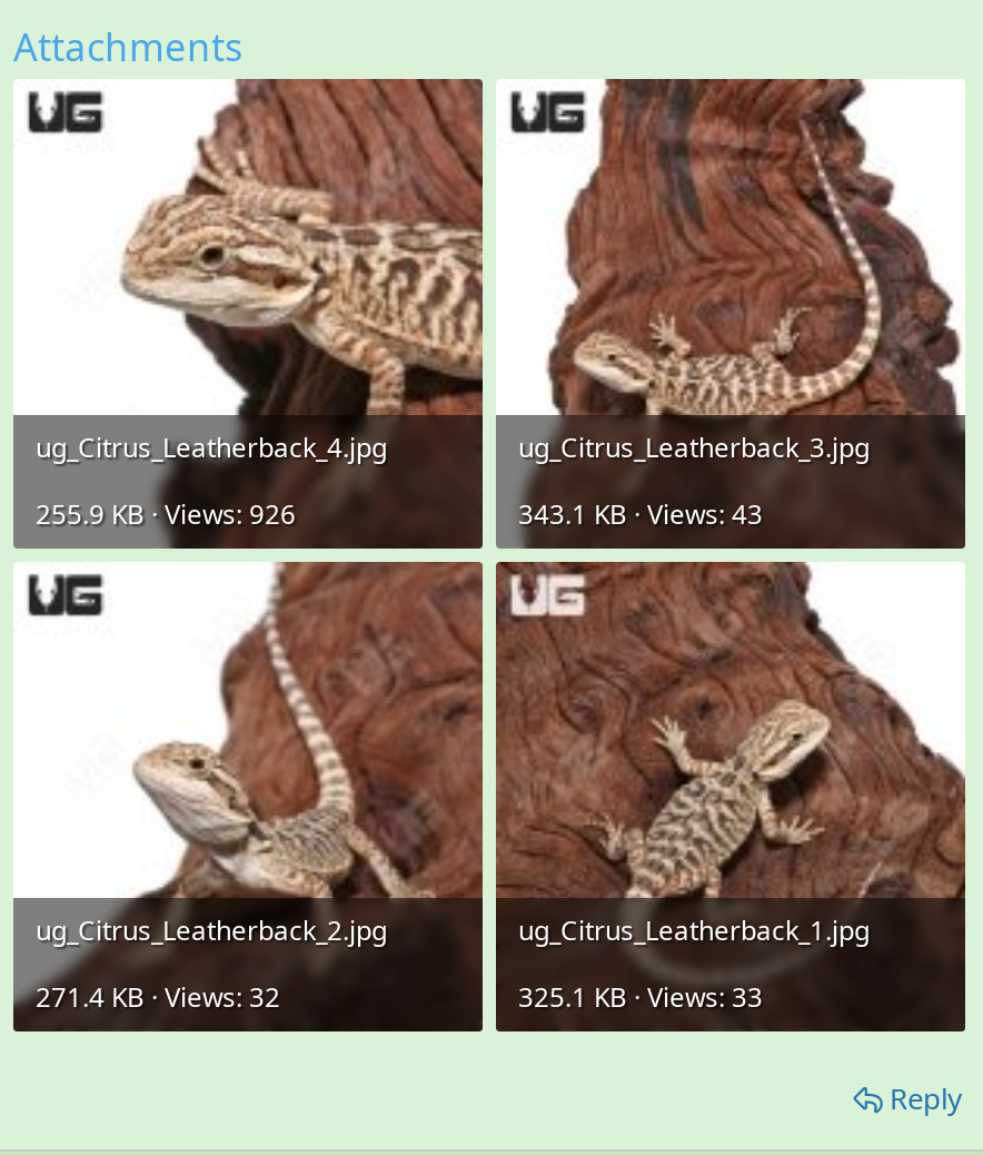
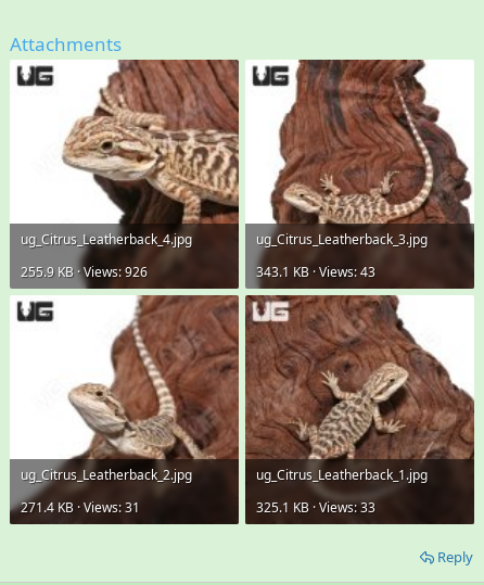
- 271.4 KB · Views: 32
+ 271.4 KB · Views: 31
